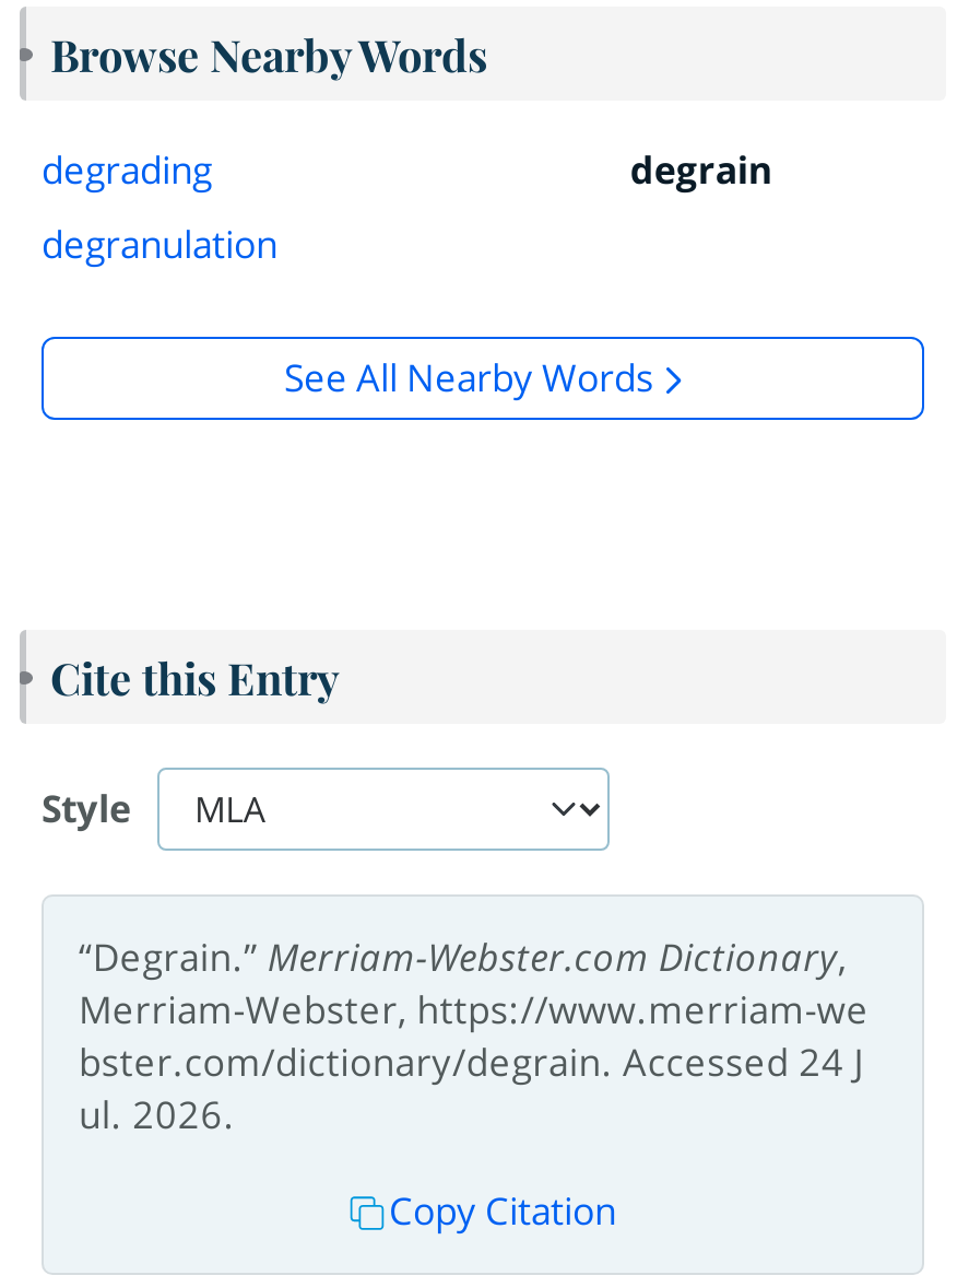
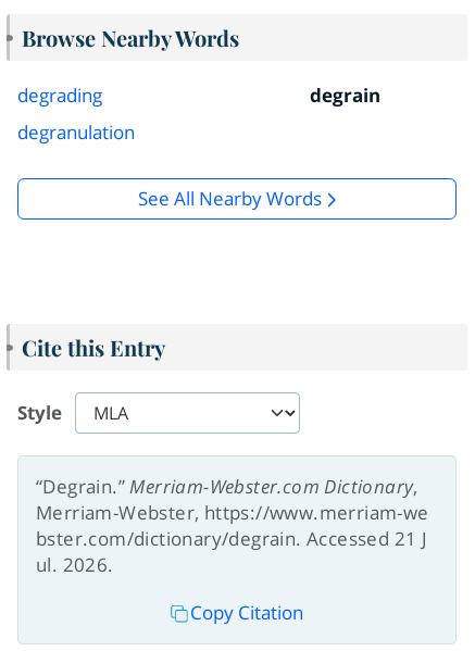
- bster.com/dictionary/degrain. Accessed 24 J
+ bster.com/dictionary/degrain. Accessed 21 J
